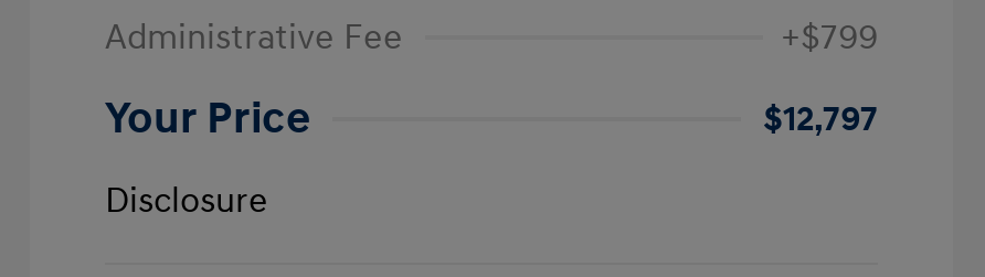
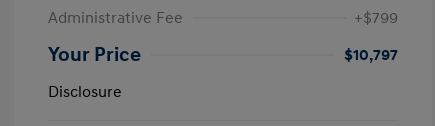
- $12,797
+ $10,797
